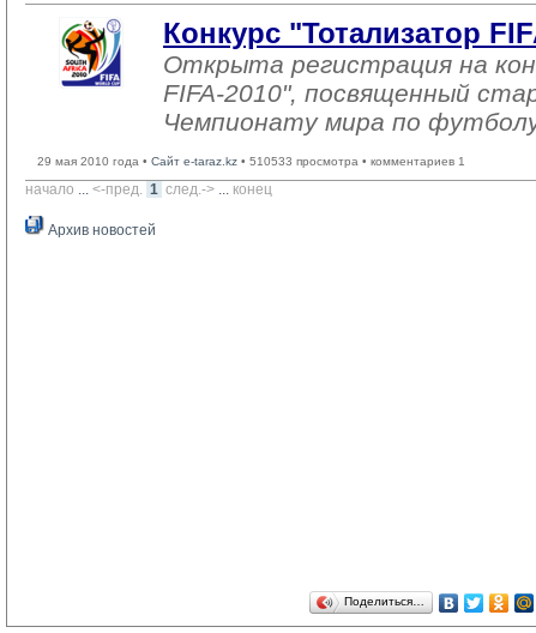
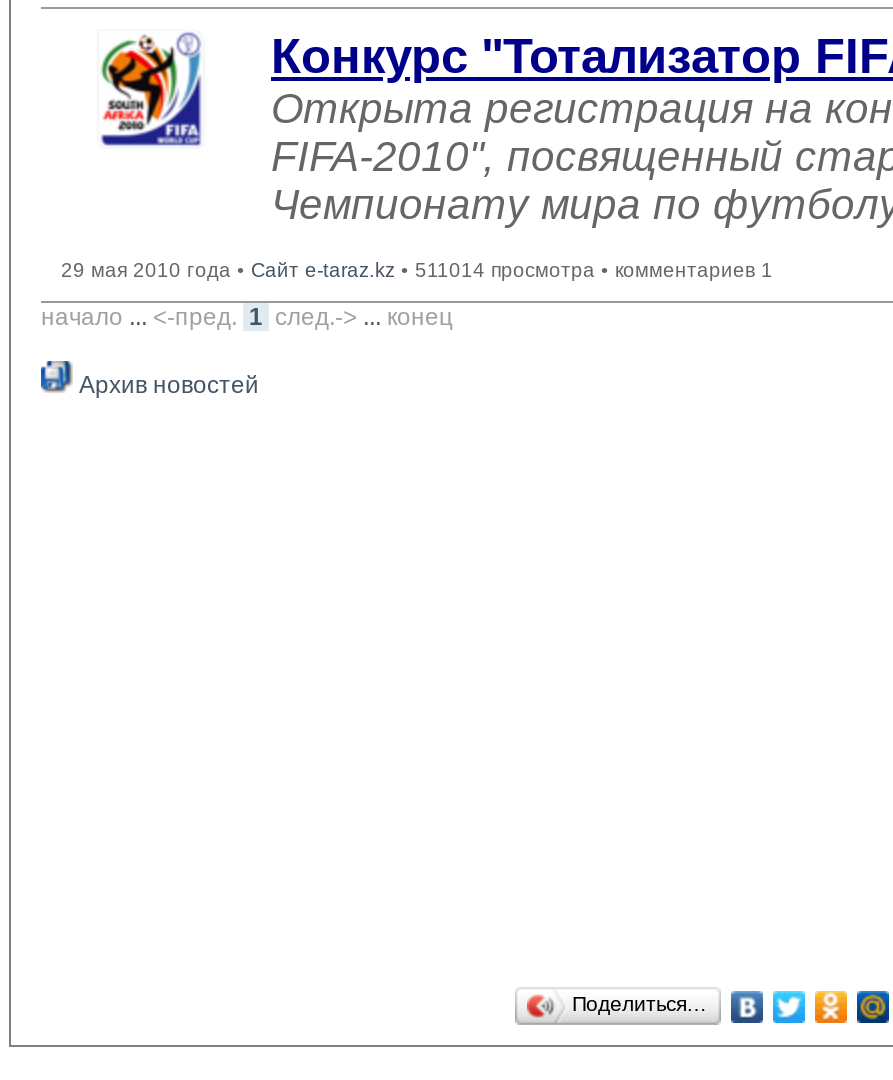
- 29 мая 2010 года • Сайт e-taraz.kz • 510533 просмотра • комментариев 1
+ 29 мая 2010 года • Сайт e-taraz.kz • 511014 просмотра • комментариев 1
